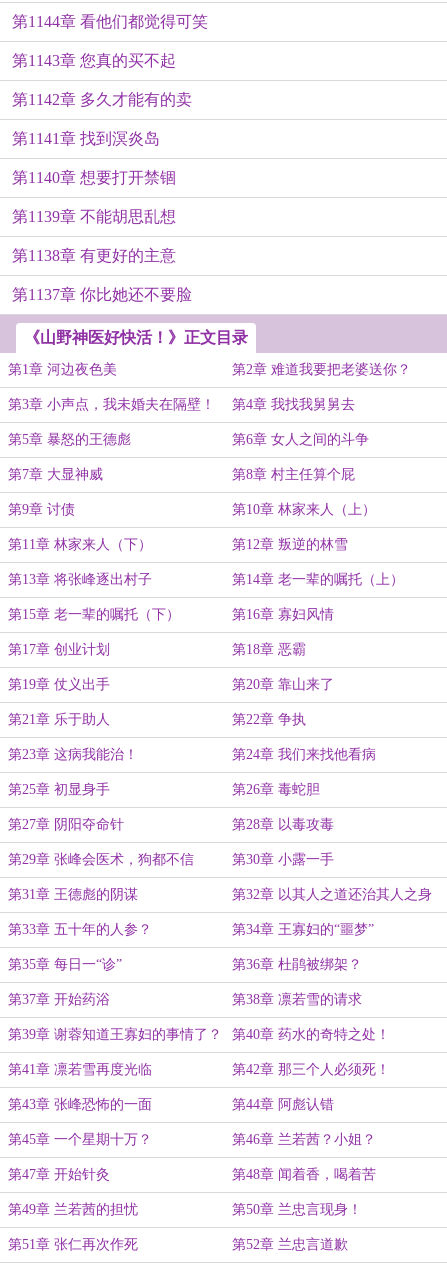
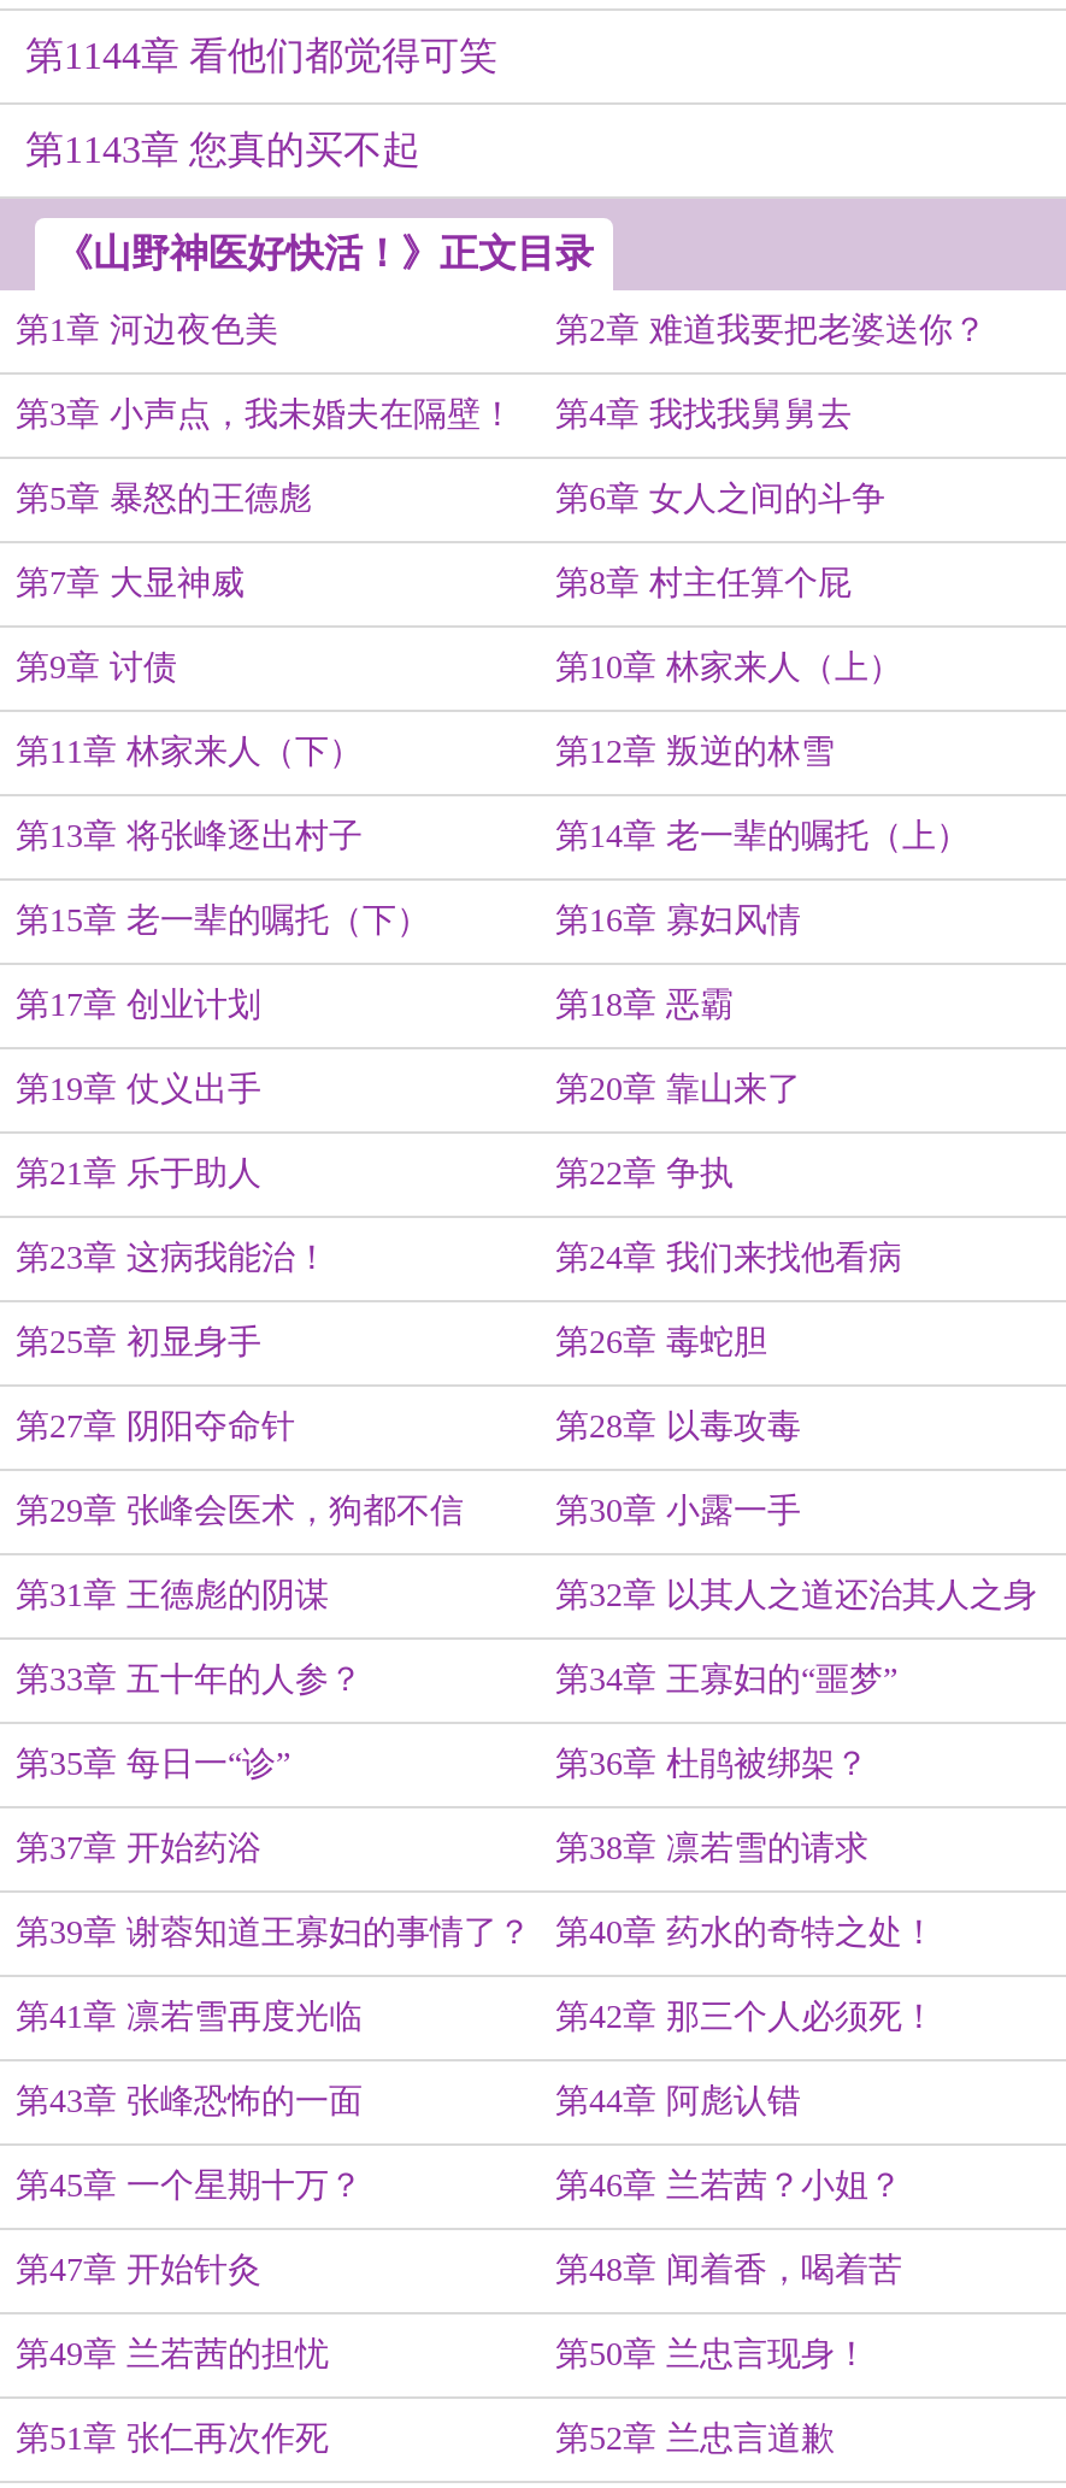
- 第1142章 多久才能有的卖
- 第1141章 找到溟炎岛
- 第1140章 想要打开禁锢
- 第1139章 不能胡思乱想
- 第1138章 有更好的主意
- 第1137章 你比她还不要脸
